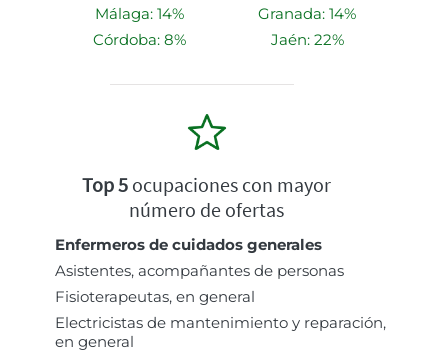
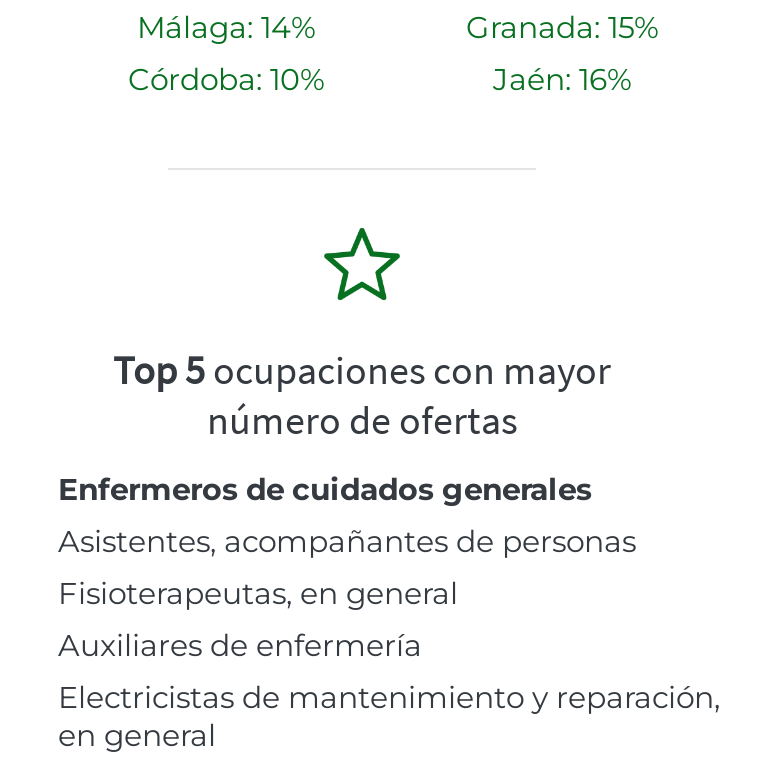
- Granada: 14%
+ Granada: 15%

- Córdoba: 8%
+ Córdoba: 10%

- Jaén: 22%
+ Jaén: 16%

+ Auxiliares de enfermería
